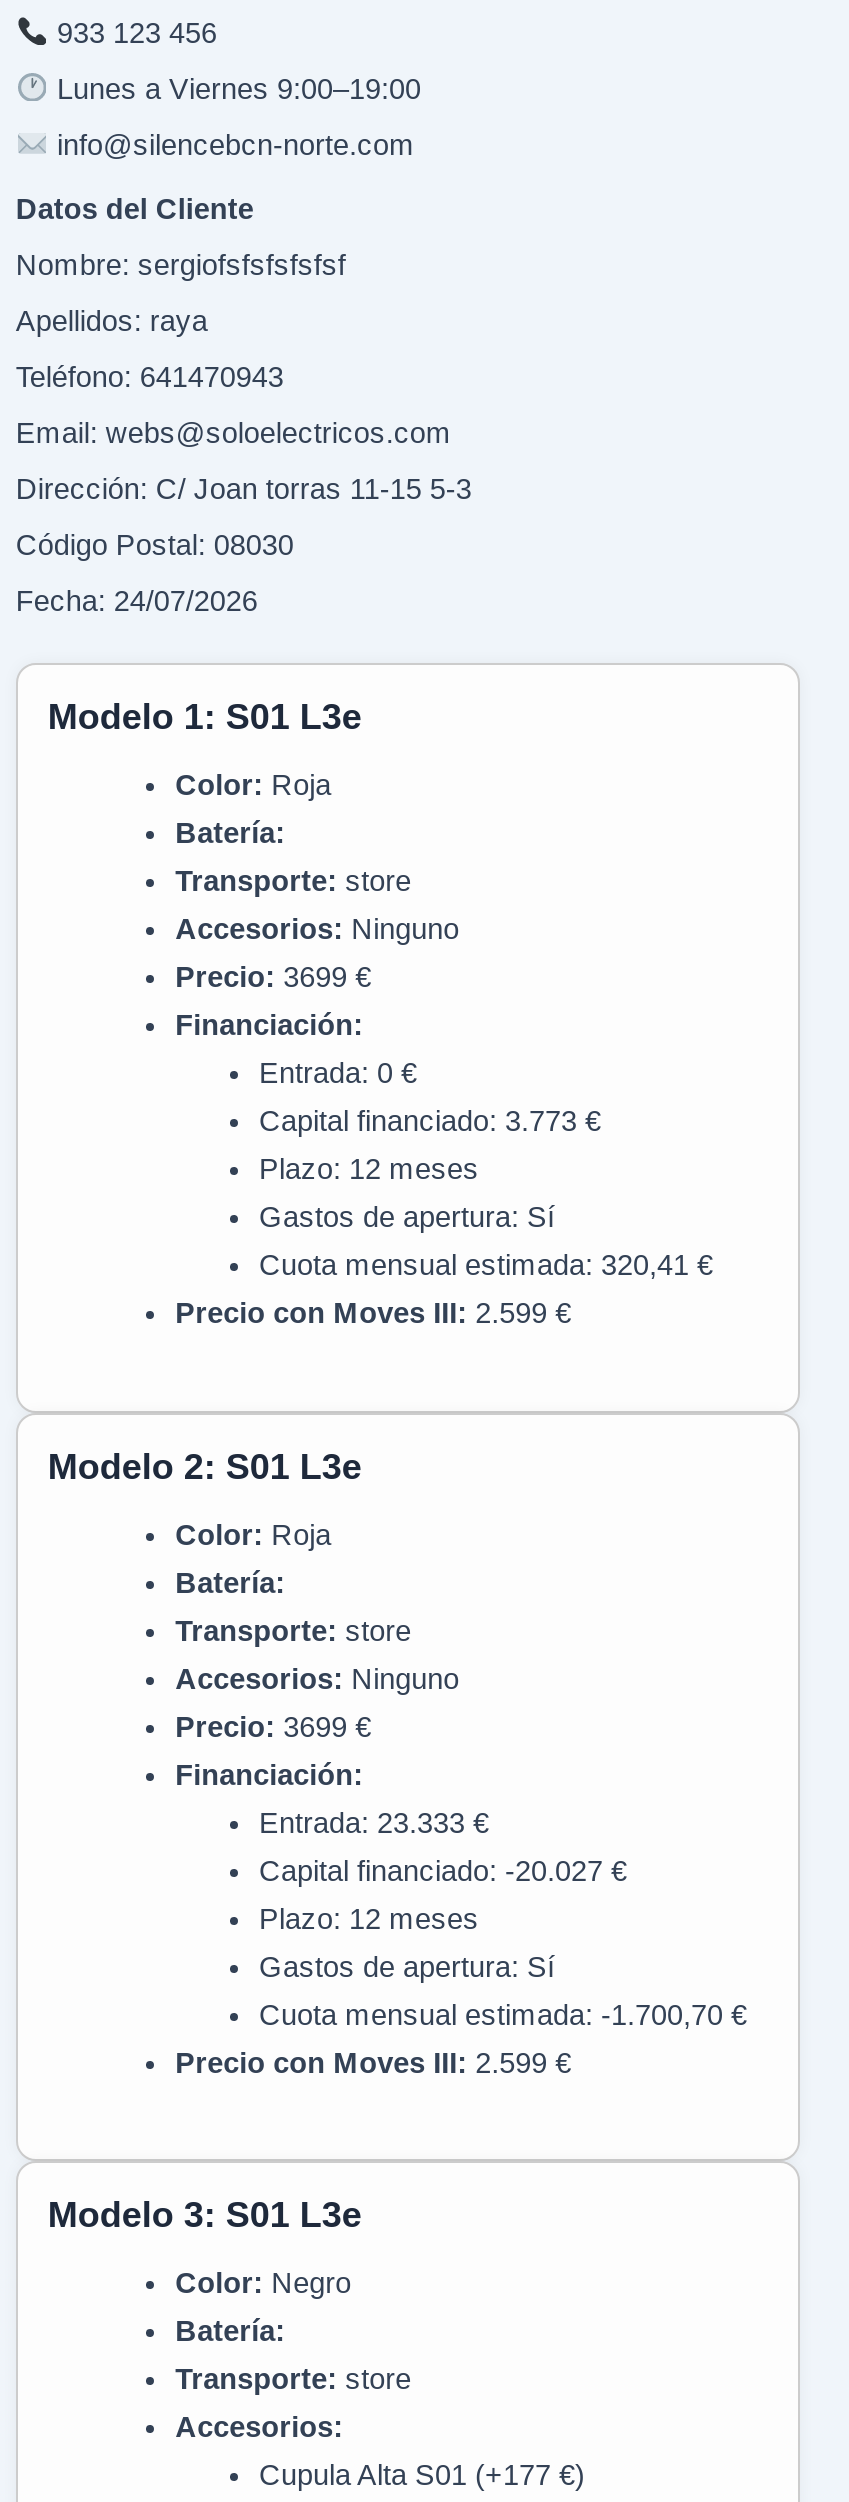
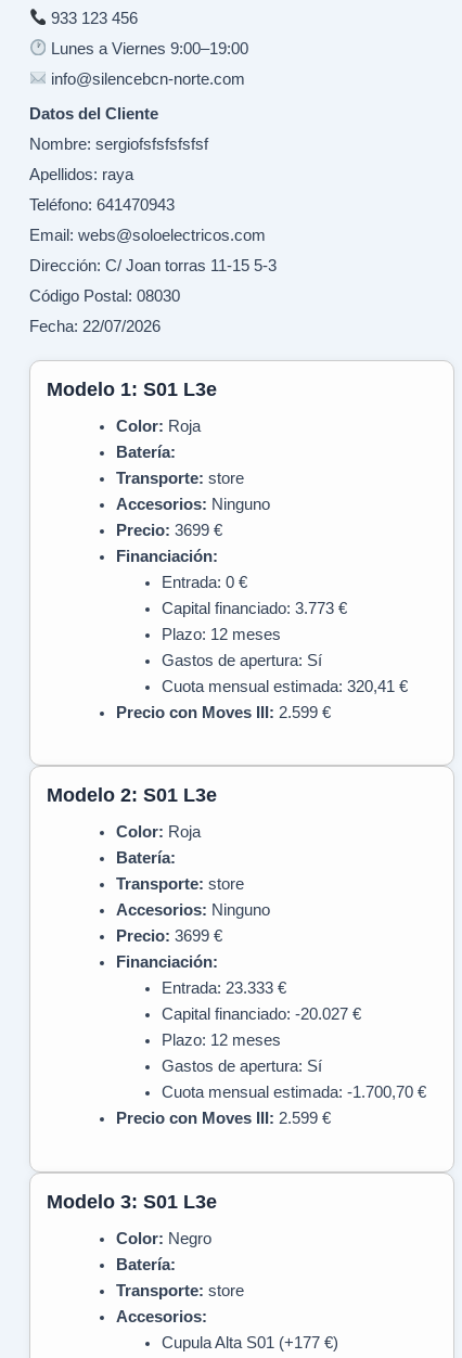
- Fecha: 24/07/2026
+ Fecha: 22/07/2026
